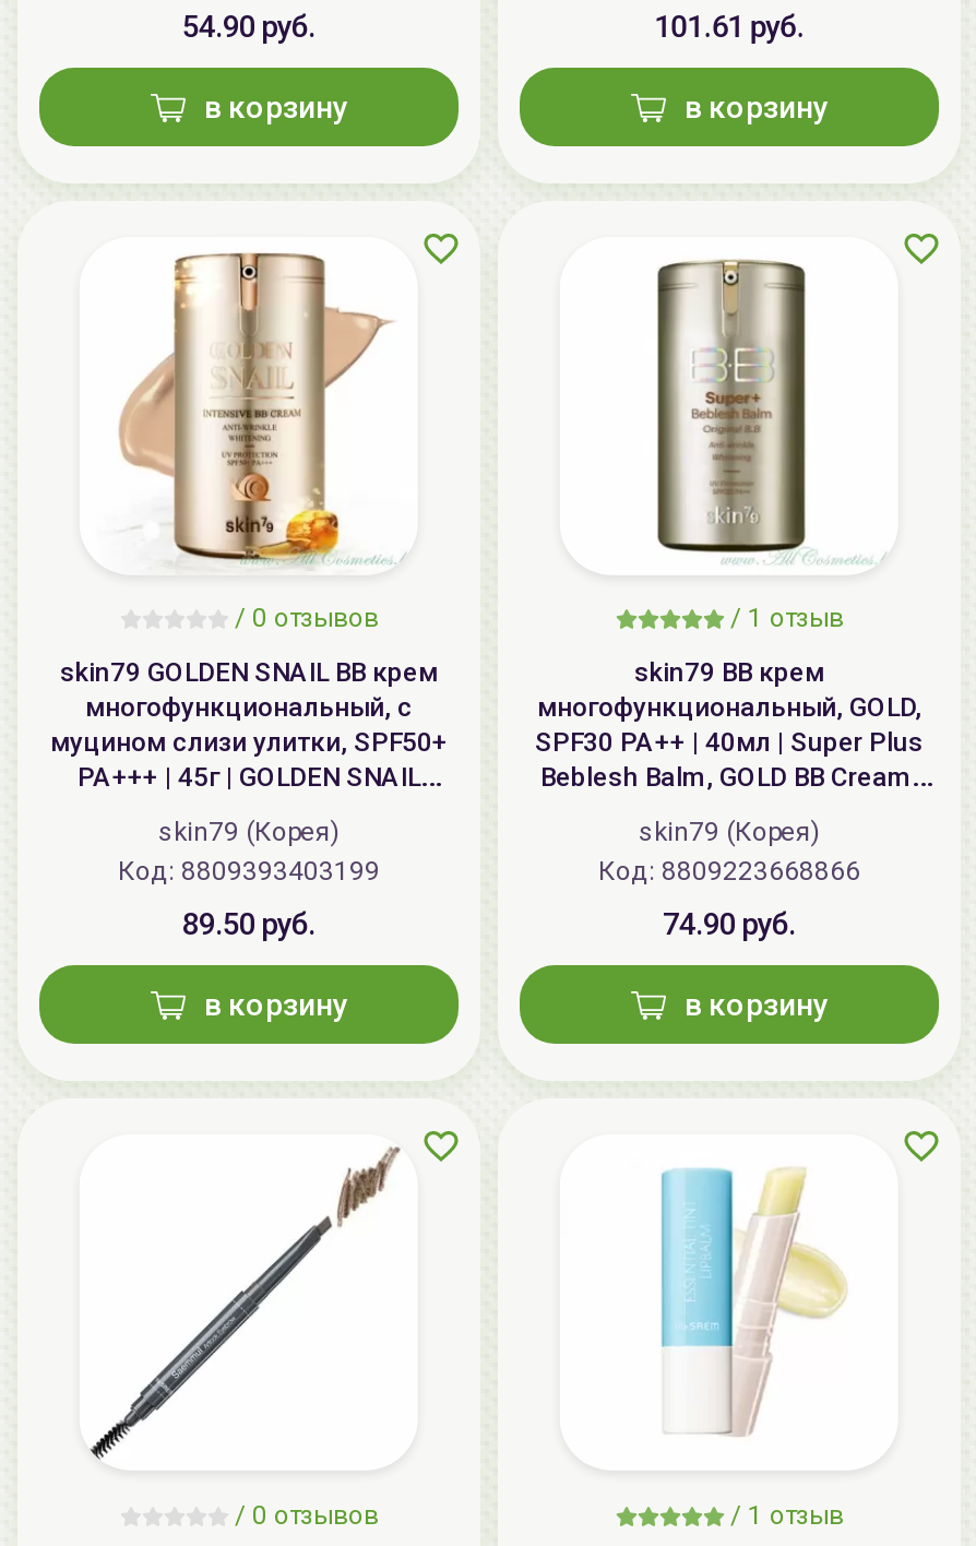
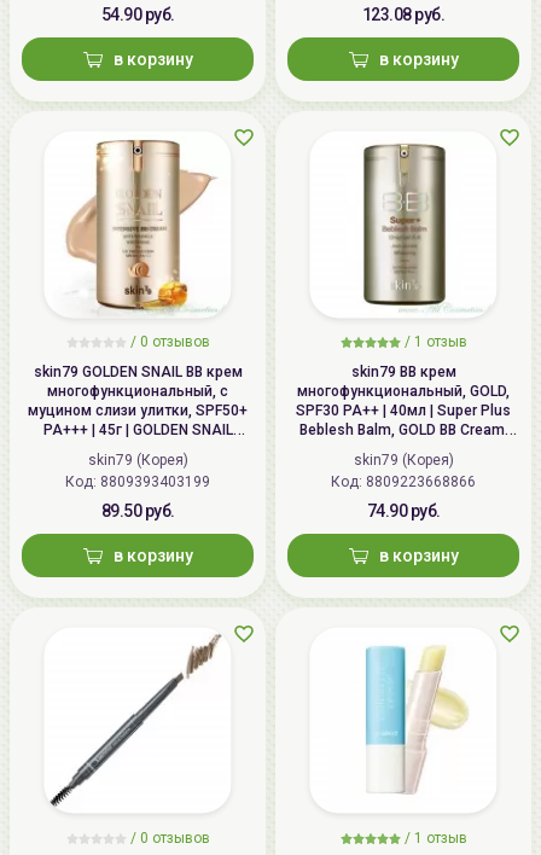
- 101.61 руб.
+ 123.08 руб.
